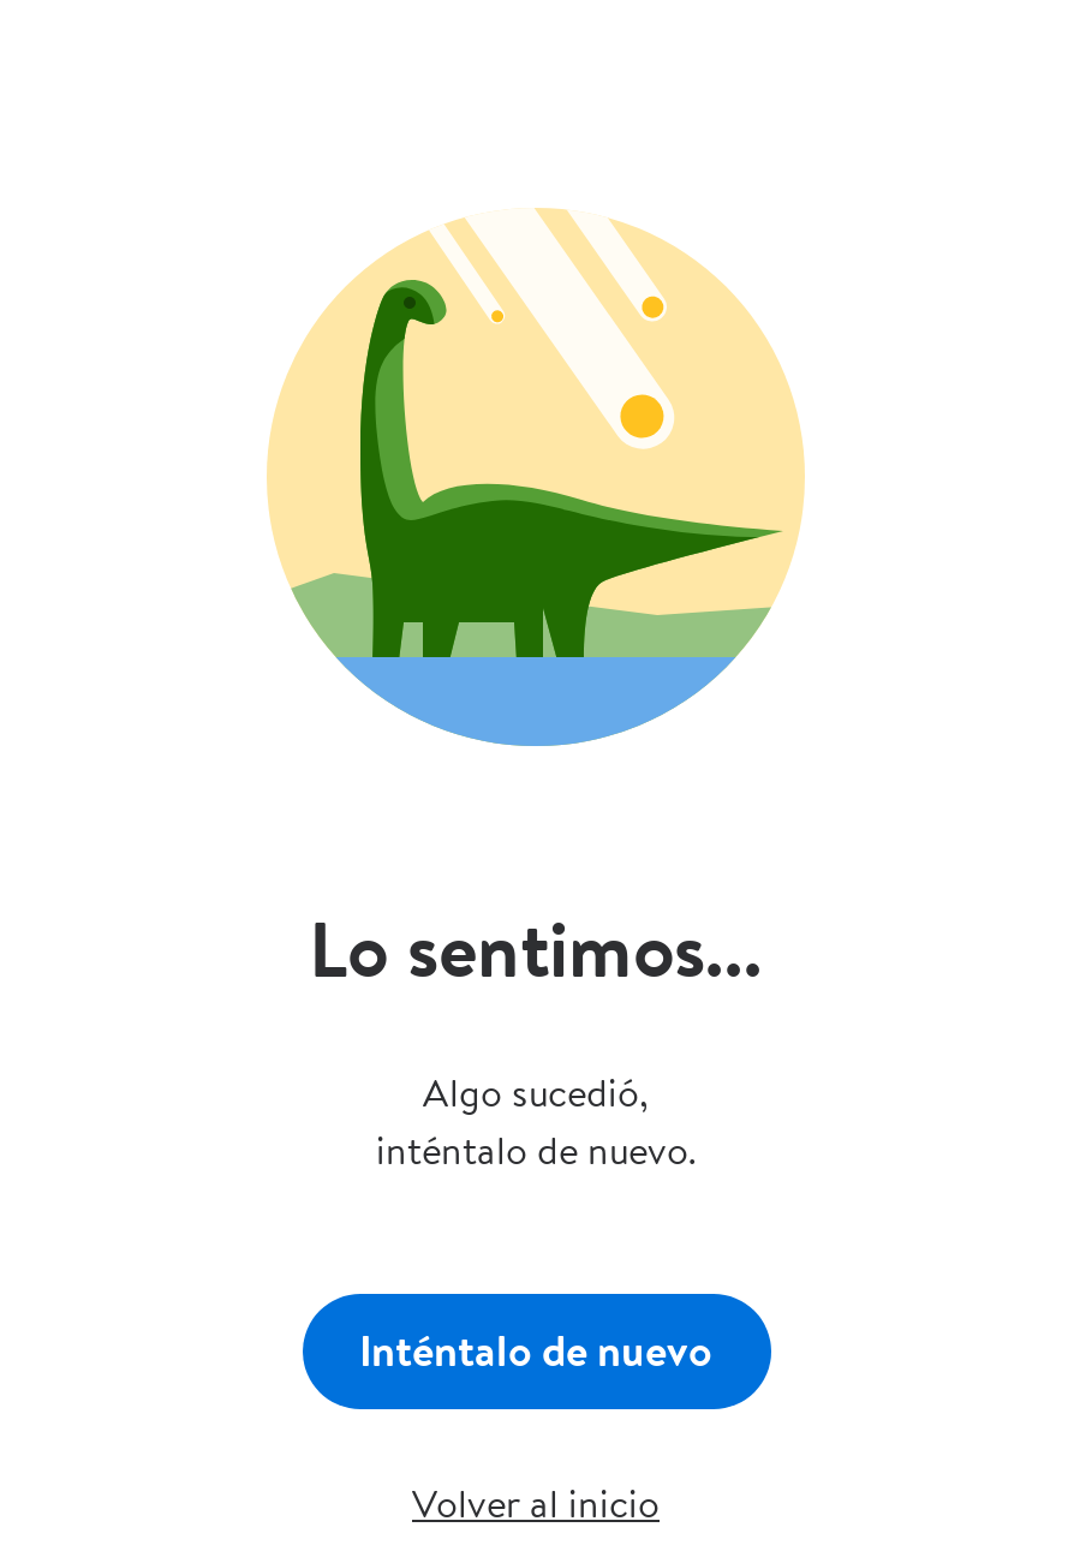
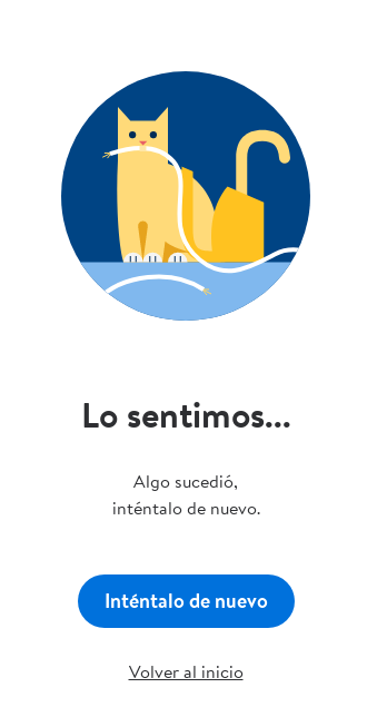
- [image]
+ [image]
